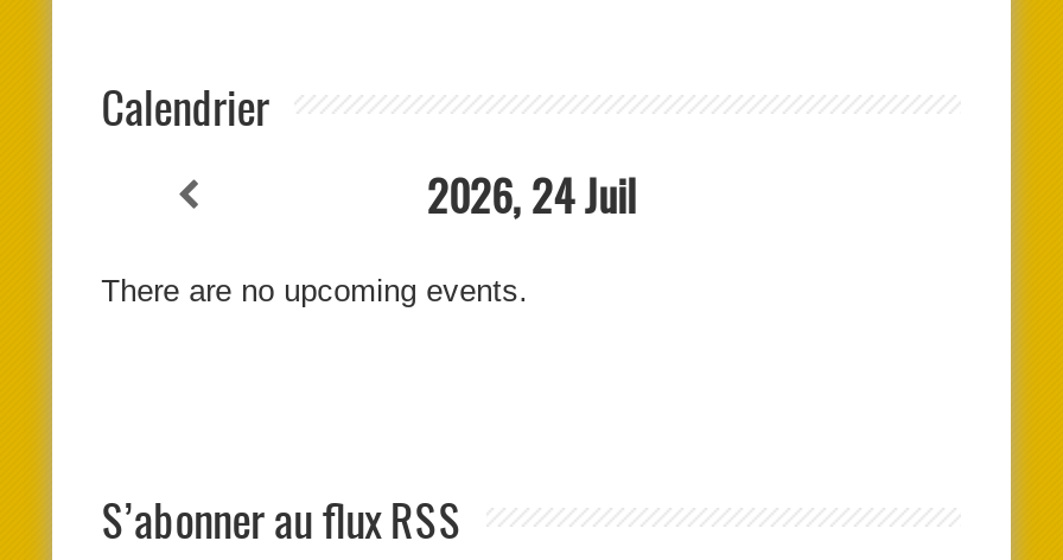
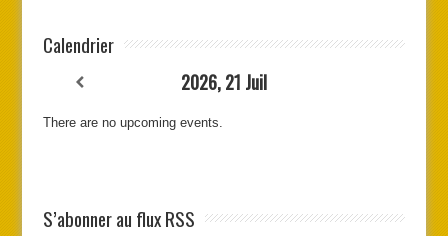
- 2026, 24 Juil
+ 2026, 21 Juil
